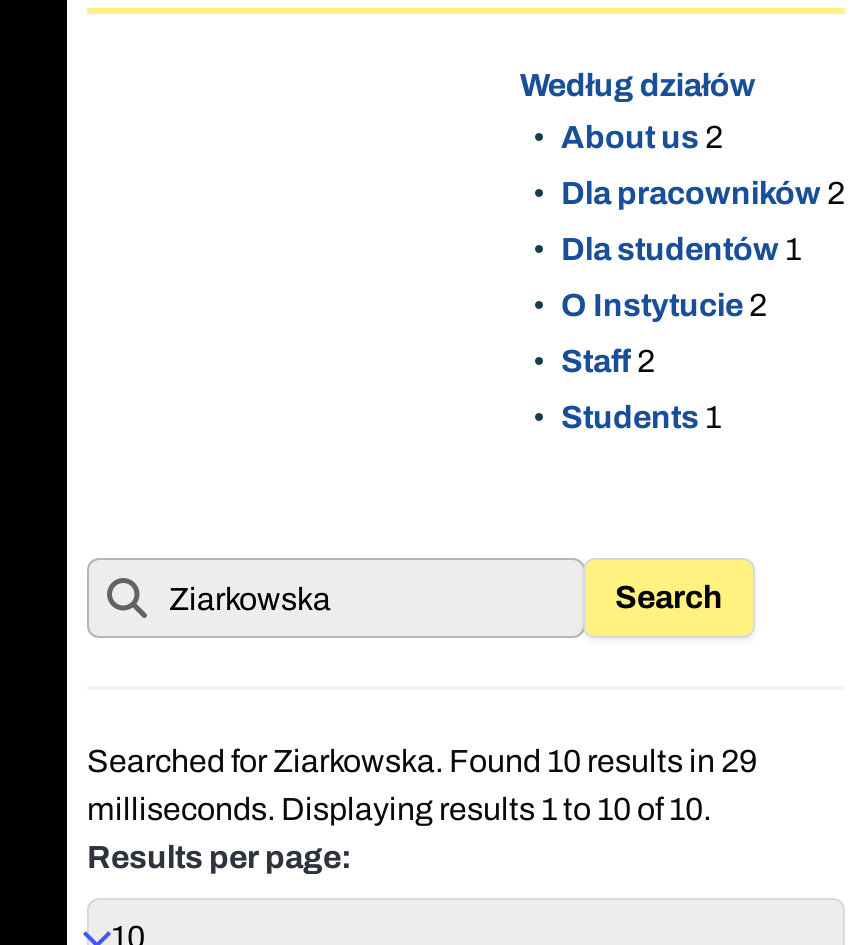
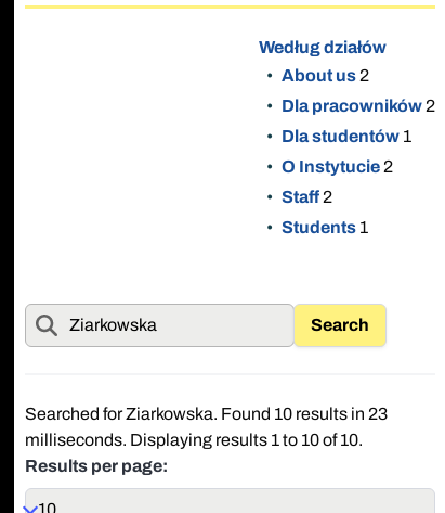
- Searched for Ziarkowska. Found 10 results in 29
+ Searched for Ziarkowska. Found 10 results in 23
